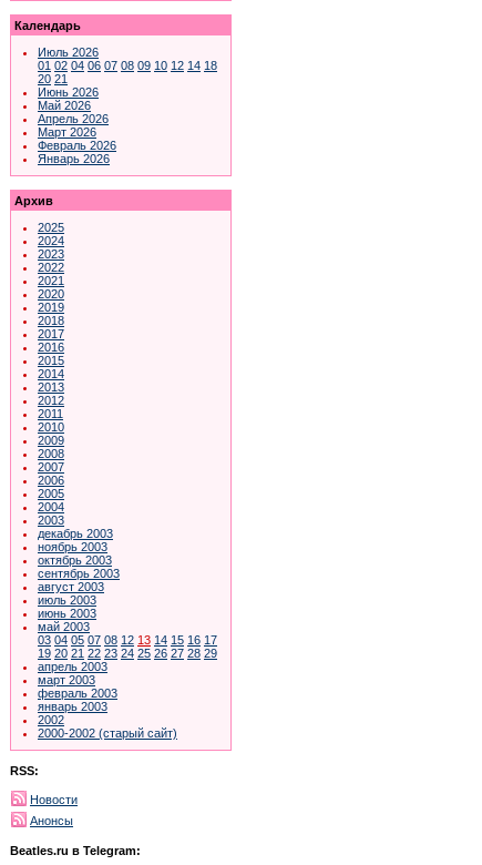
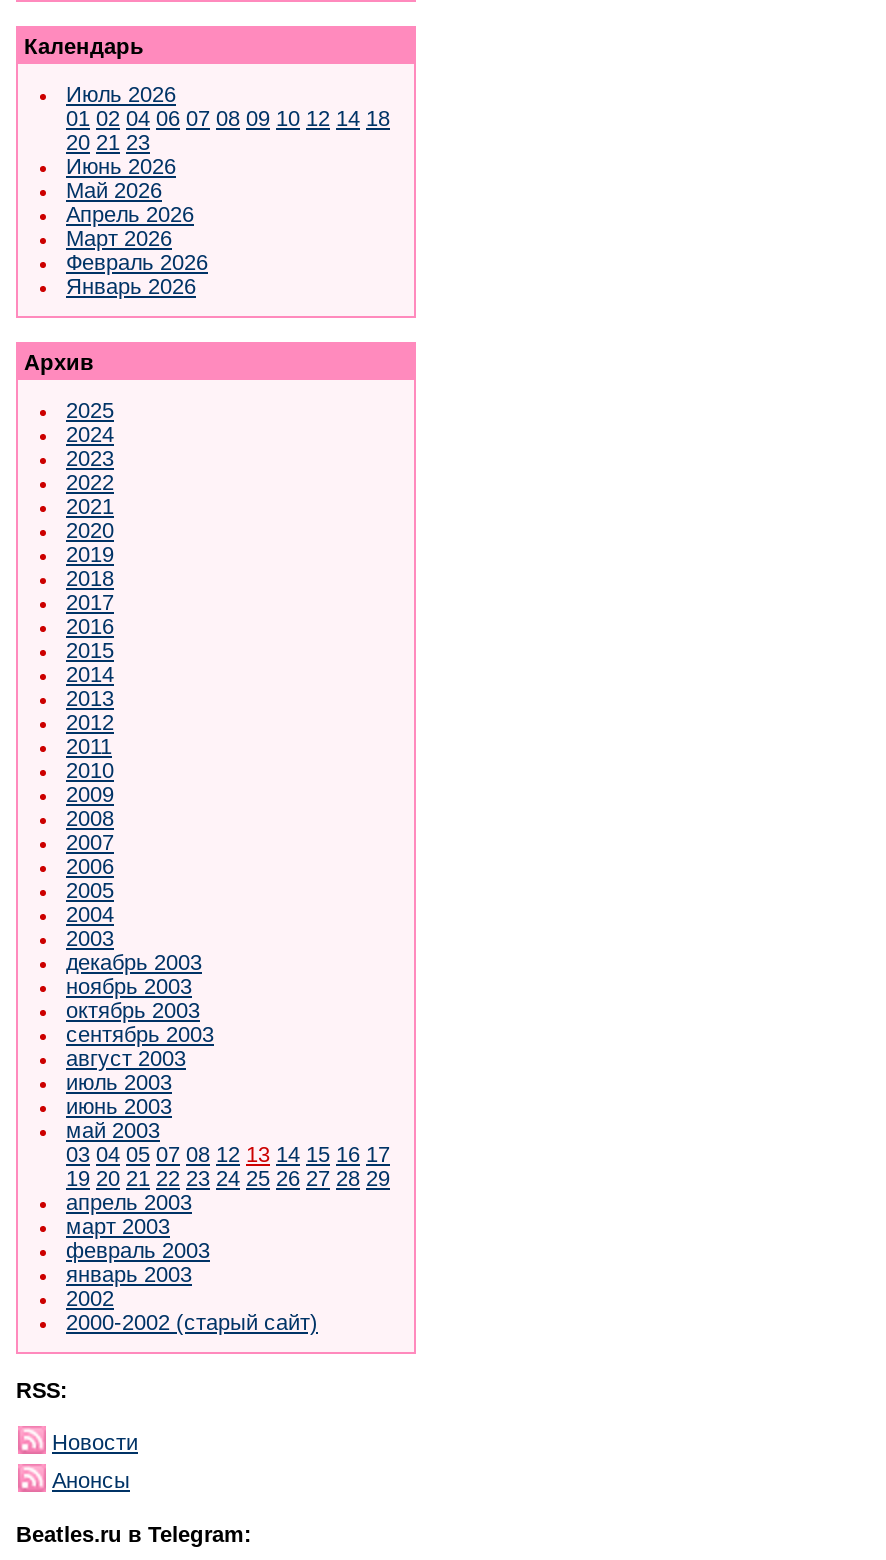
- 20 21
+ 20 21 23
